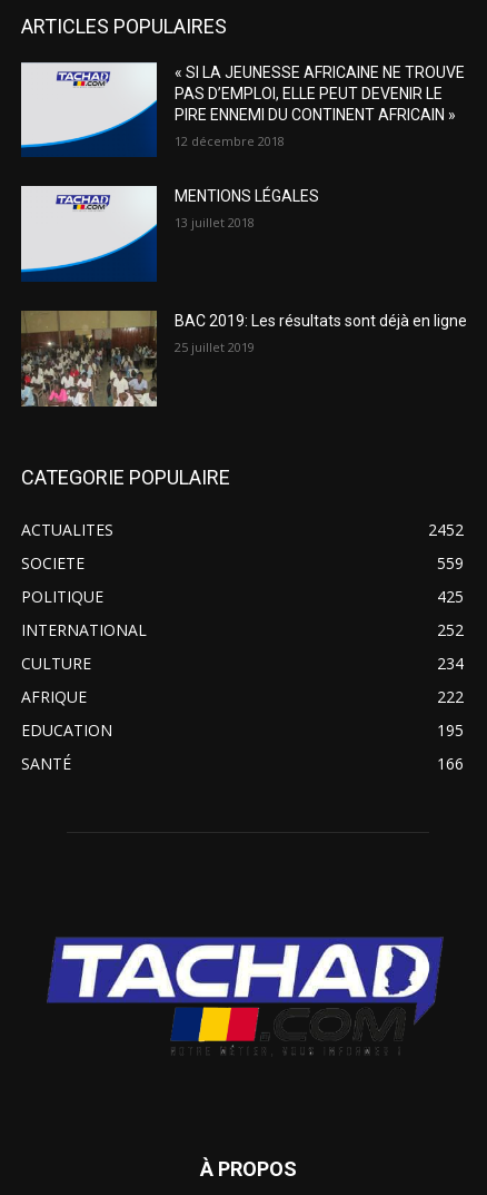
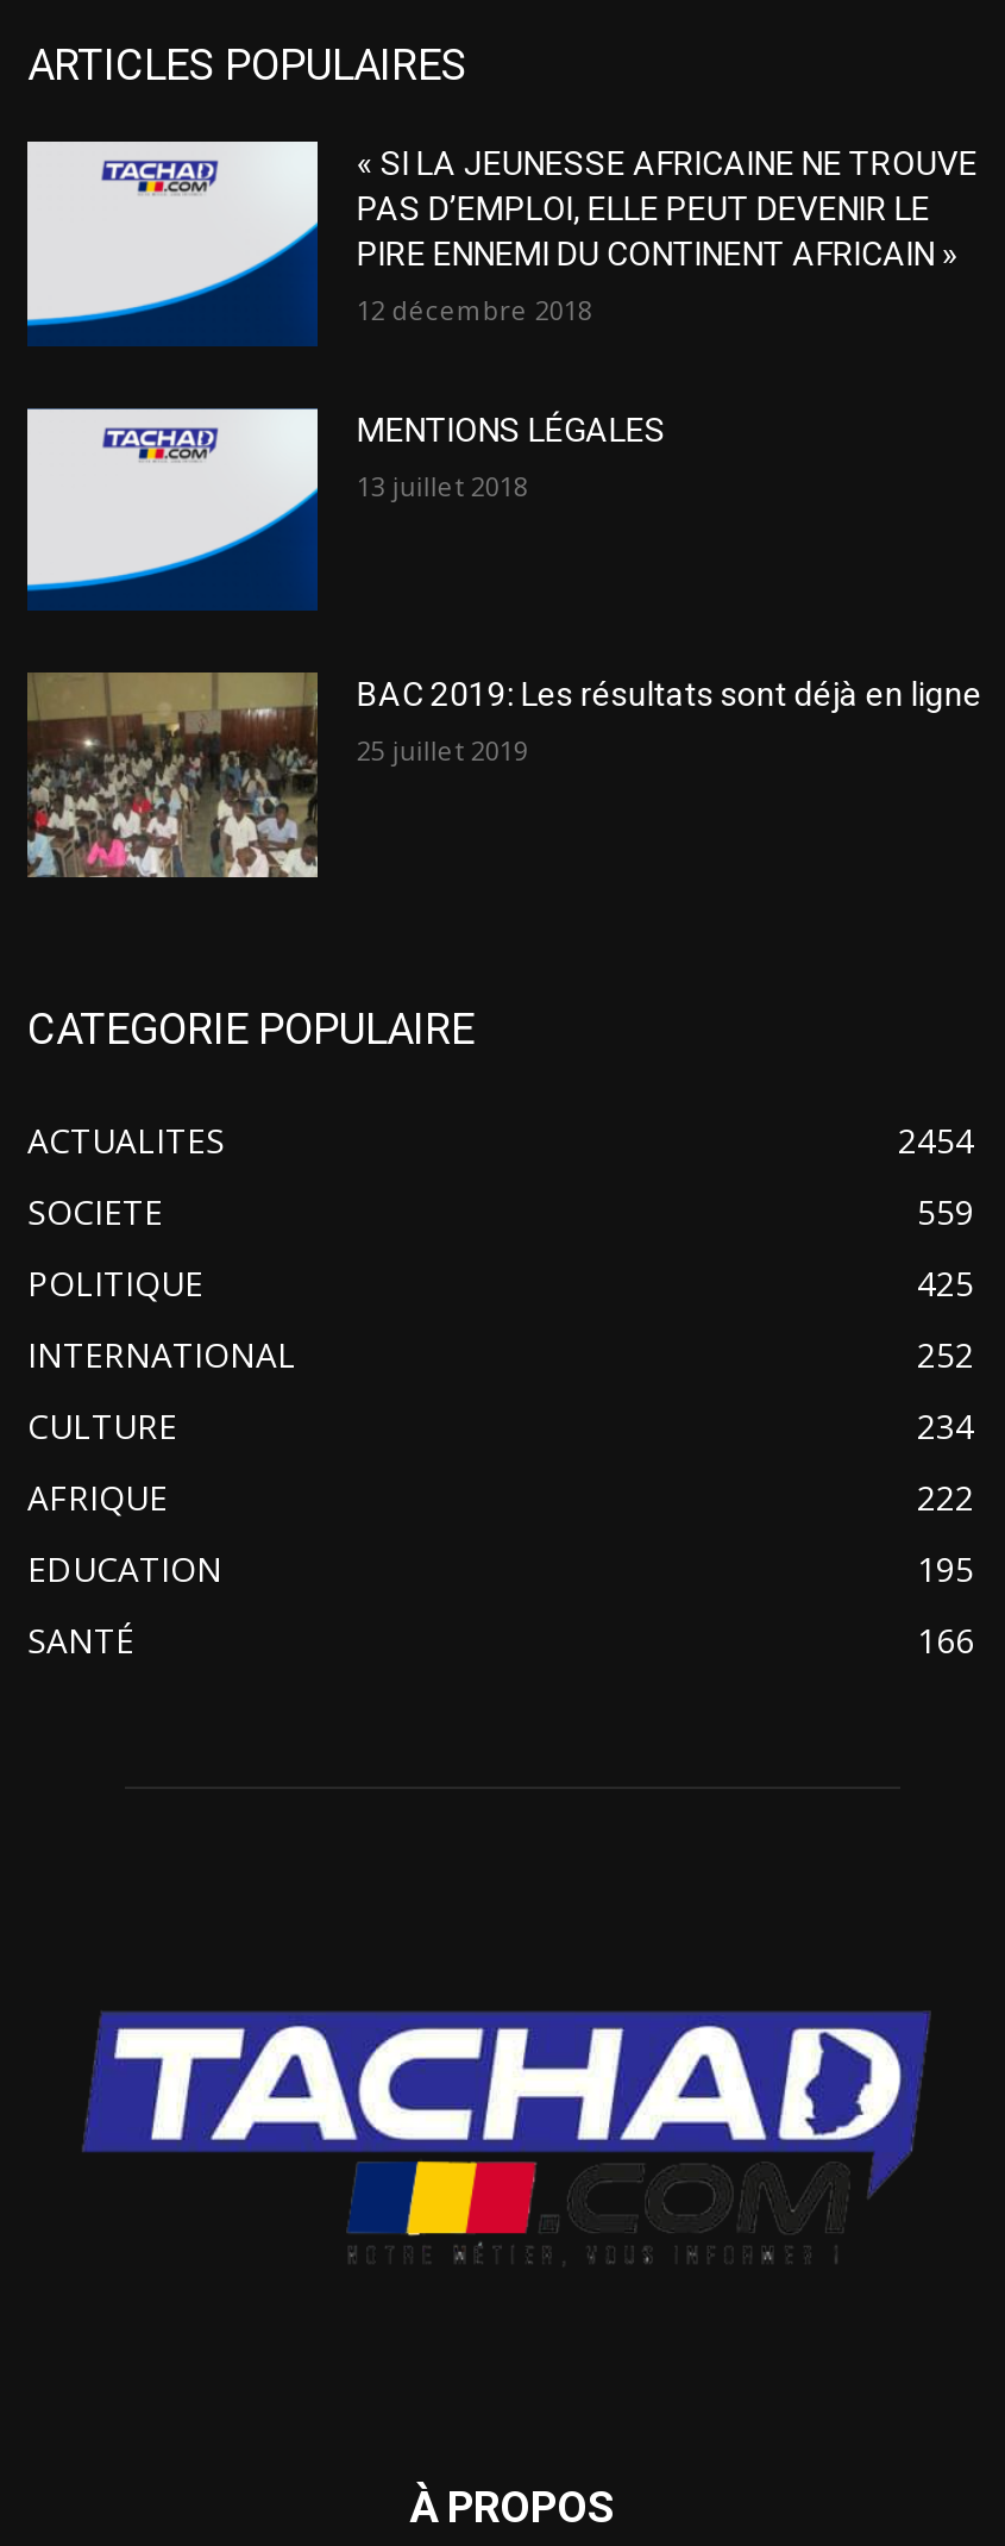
- 2452
+ 2454
